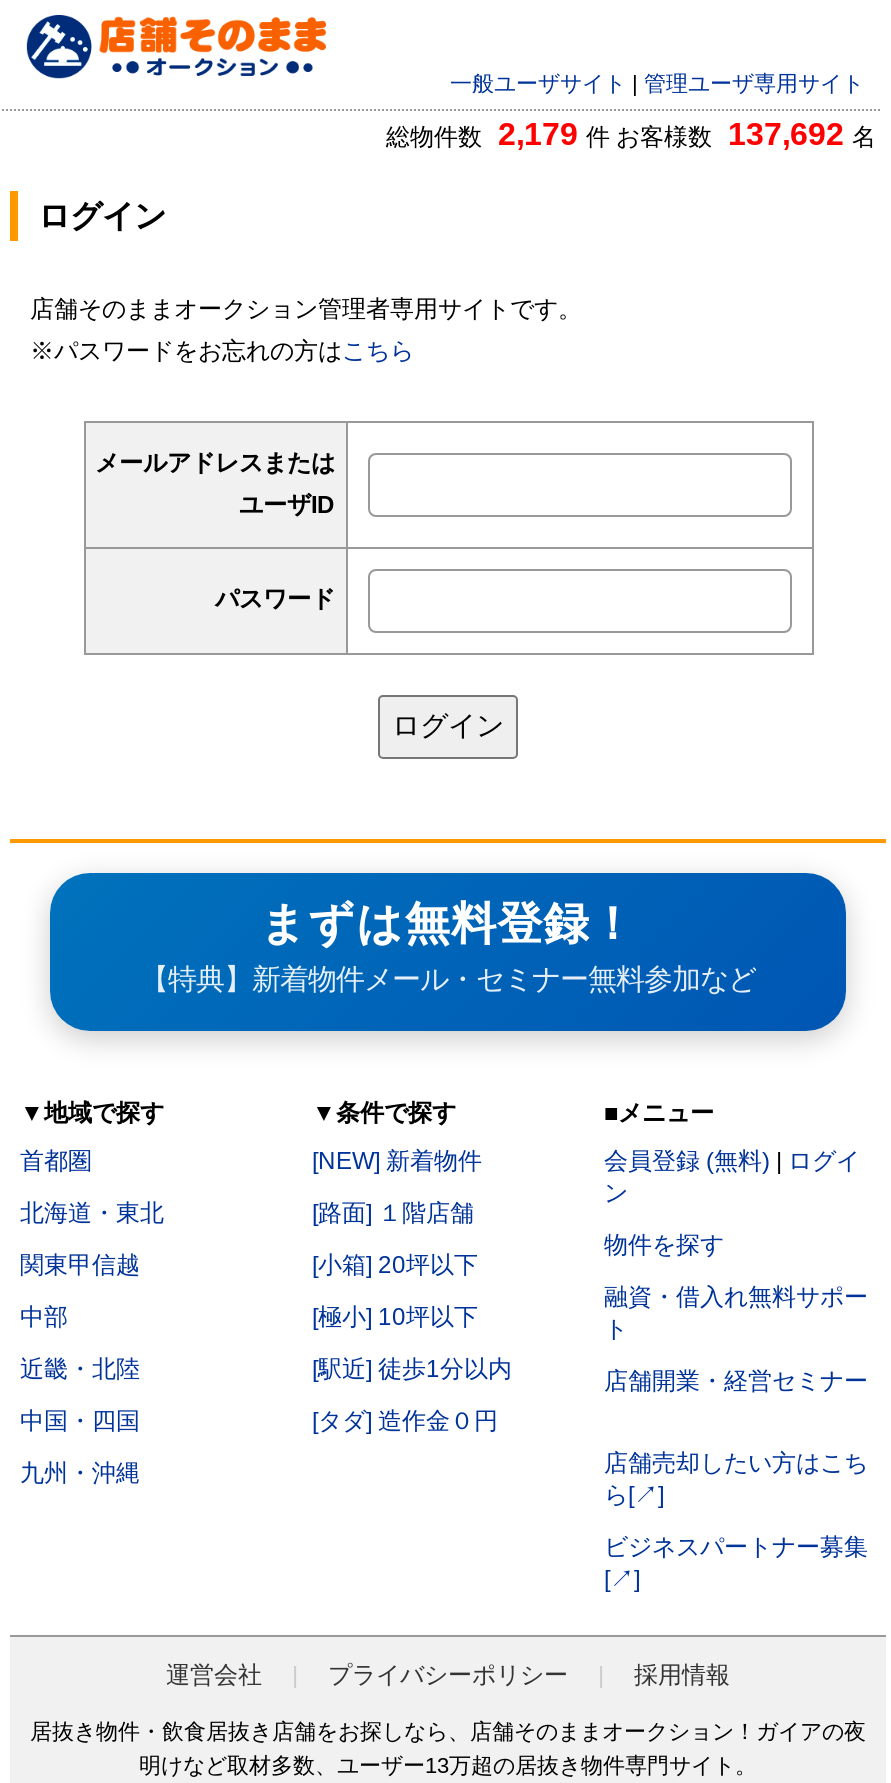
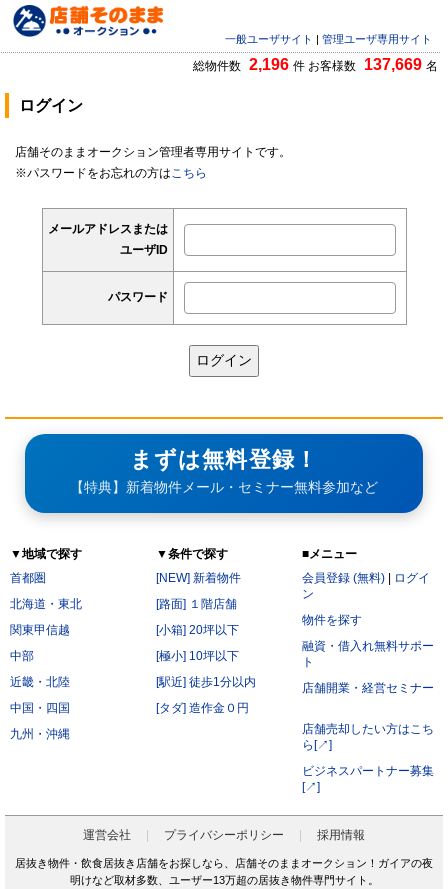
- 総物件数 2,179 件 お客様数 137,692 名
+ 総物件数 2,196 件 お客様数 137,669 名
